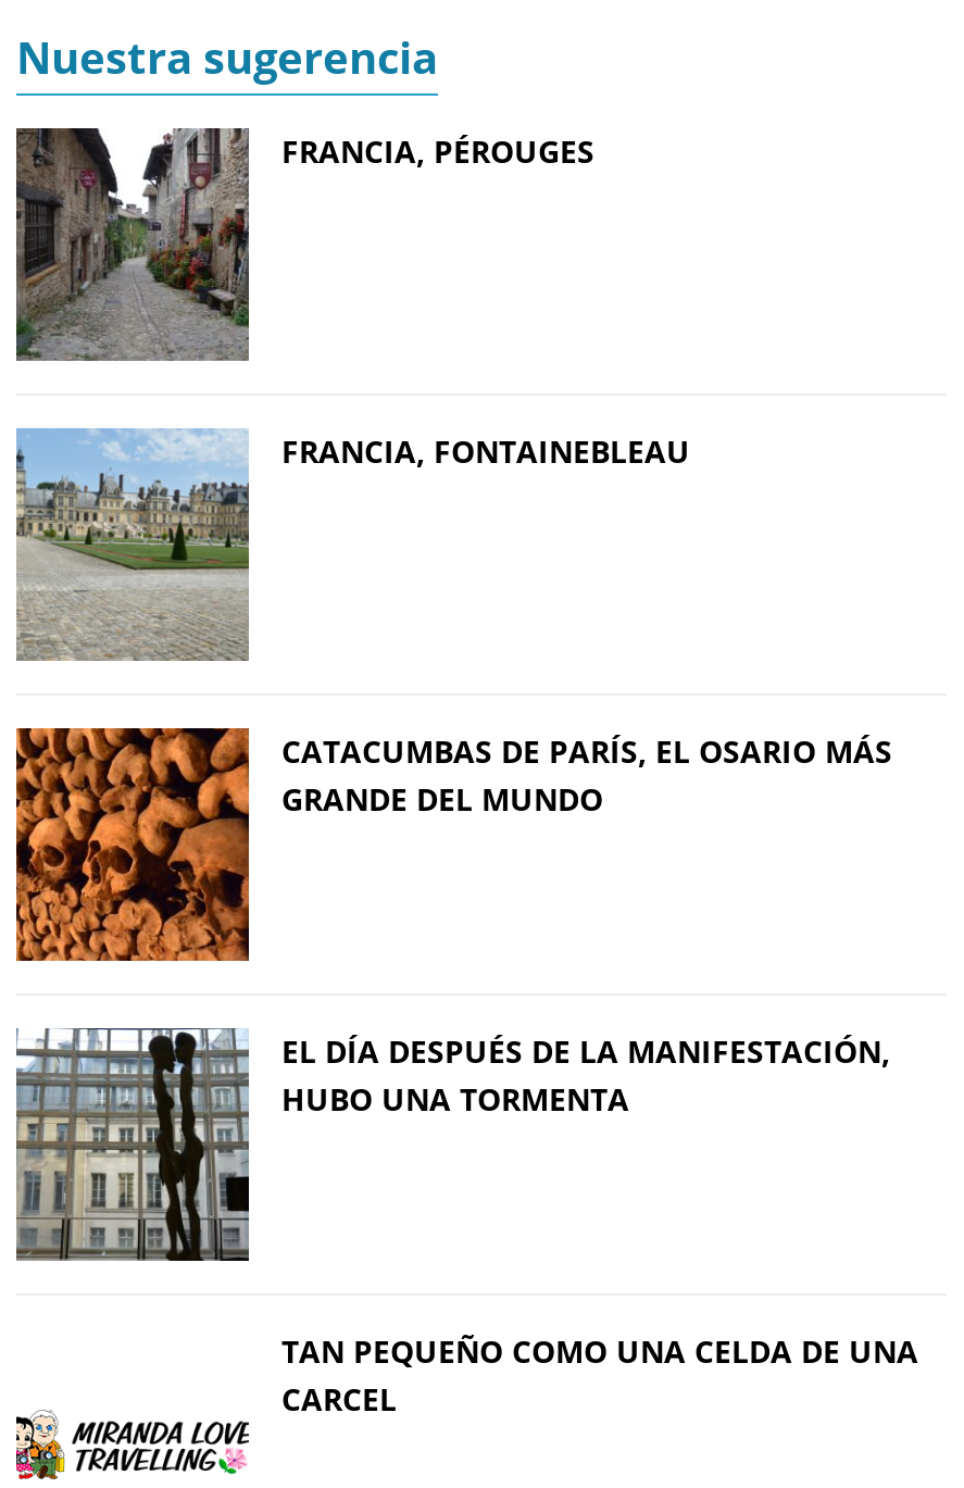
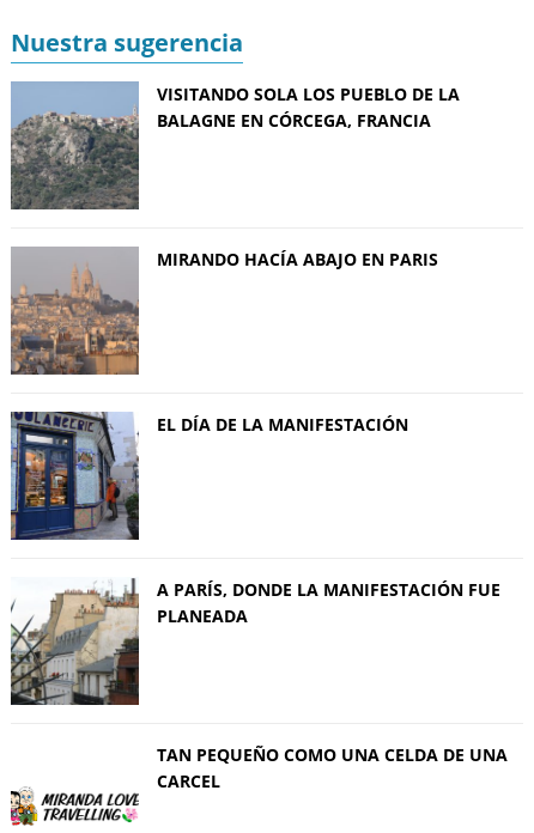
- [image]
- FRANCIA, PÉROUGES
+ [image]
+ VISITANDO SOLA LOS PUEBLO DE LA
+ BALAGNE EN CÓRCEGA, FRANCIA

- [image]
- FRANCIA, FONTAINEBLEAU
+ [image]
+ MIRANDO HACÍA ABAJO EN PARIS

- [image]
- CATACUMBAS DE PARÍS, EL OSARIO MÁS
- GRANDE DEL MUNDO
+ [image]
+ EL DÍA DE LA MANIFESTACIÓN

- [image]
- EL DÍA DESPUÉS DE LA MANIFESTACIÓN,
- HUBO UNA TORMENTA
+ [image]
+ A PARÍS, DONDE LA MANIFESTACIÓN FUE
+ PLANEADA
